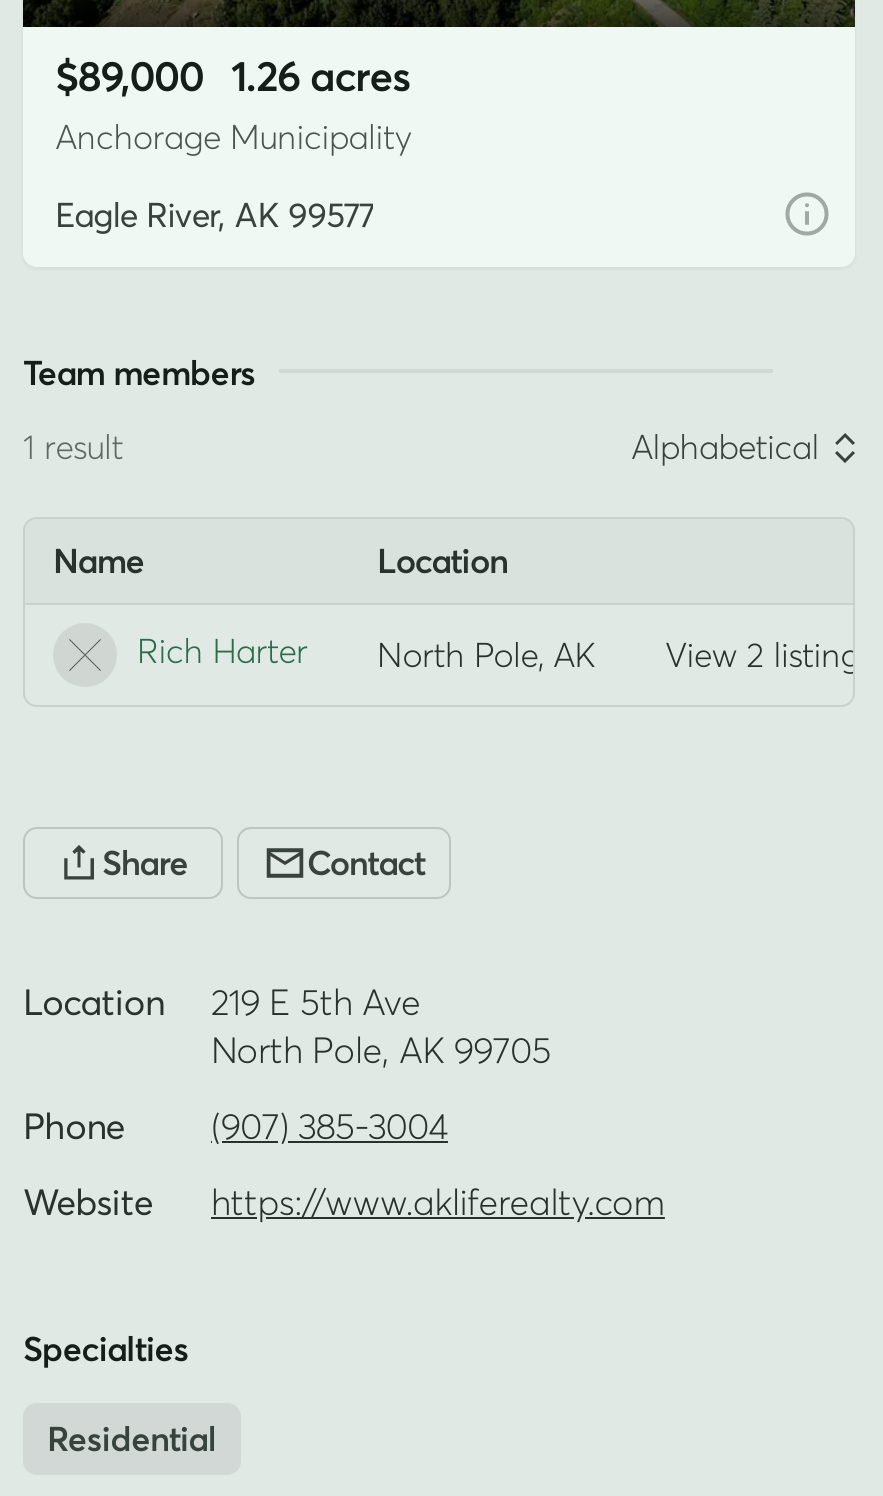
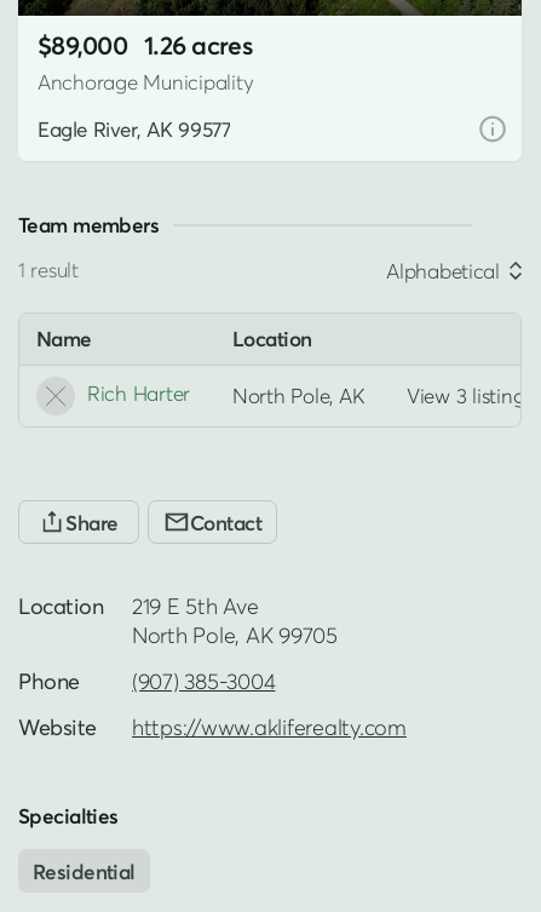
- View 2 listings
+ View 3 listings
